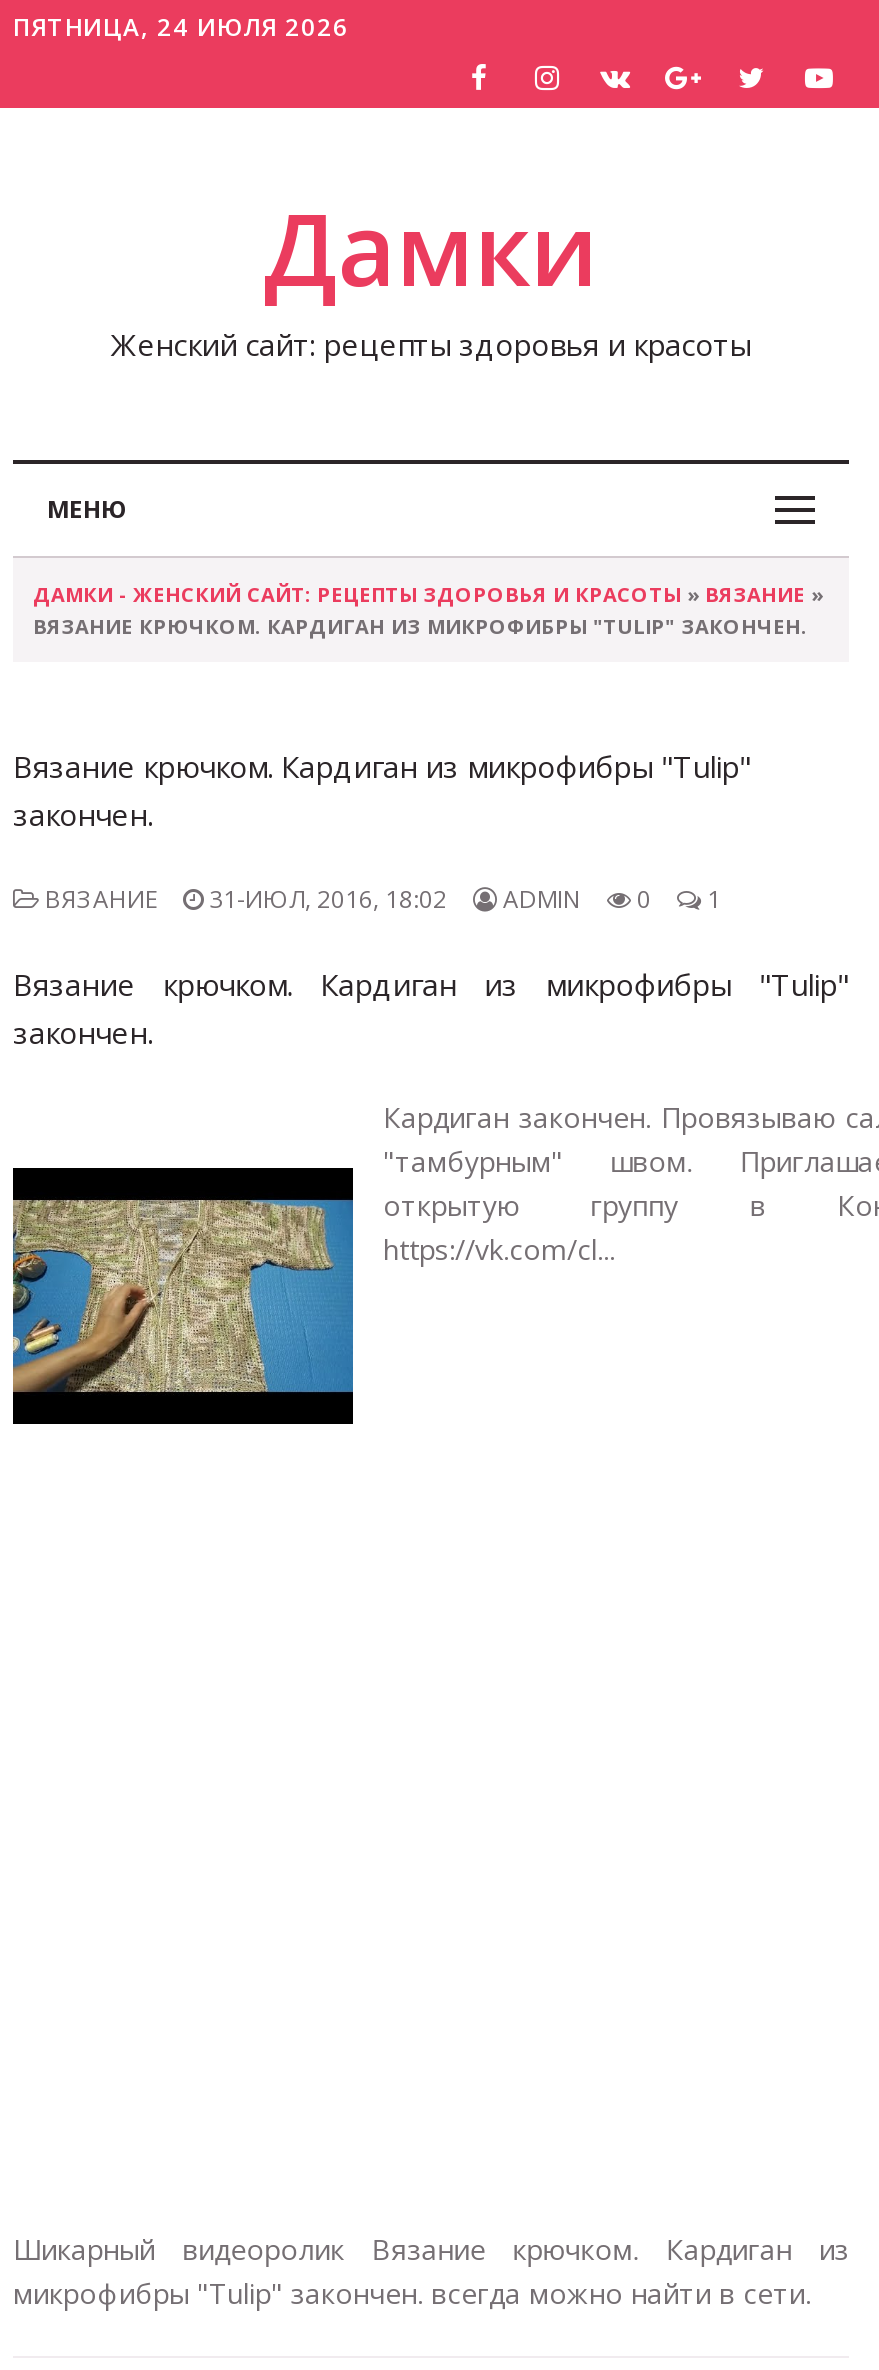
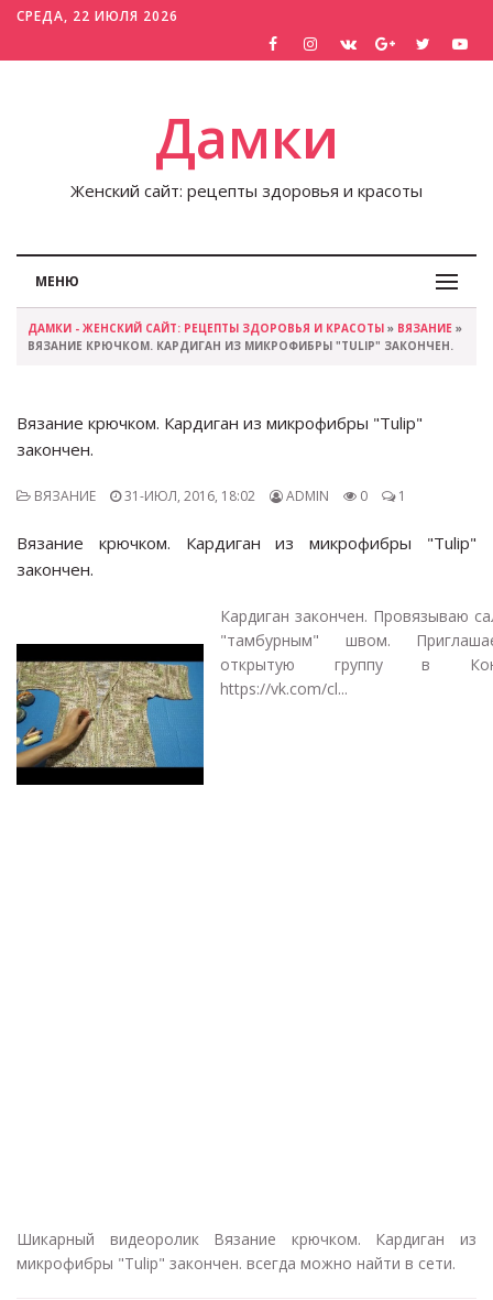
- ПЯТНИЦА, 24 ИЮЛЯ 2026
+ СРЕДА, 22 ИЮЛЯ 2026
